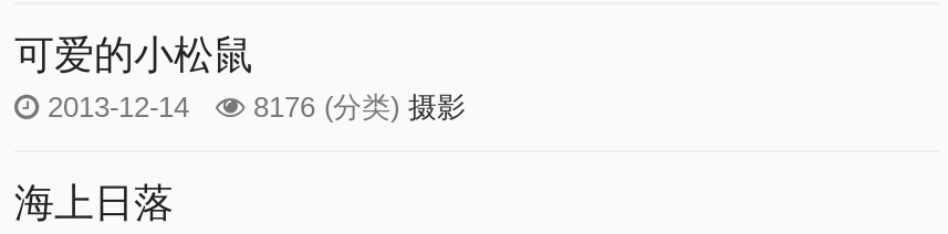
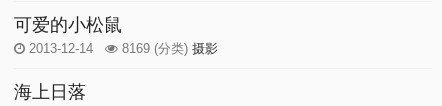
- 2013-12-14 8176 (分类)摄影
+ 2013-12-14 8169 (分类)摄影
